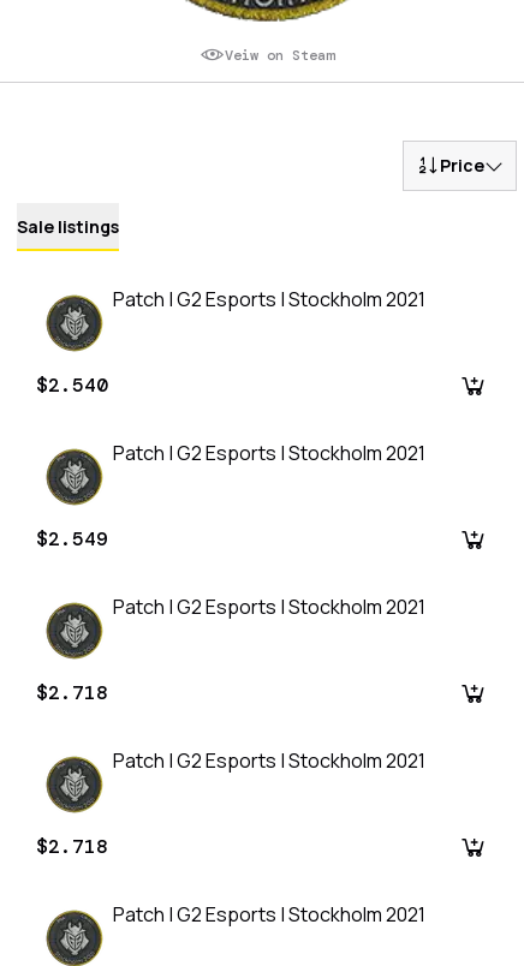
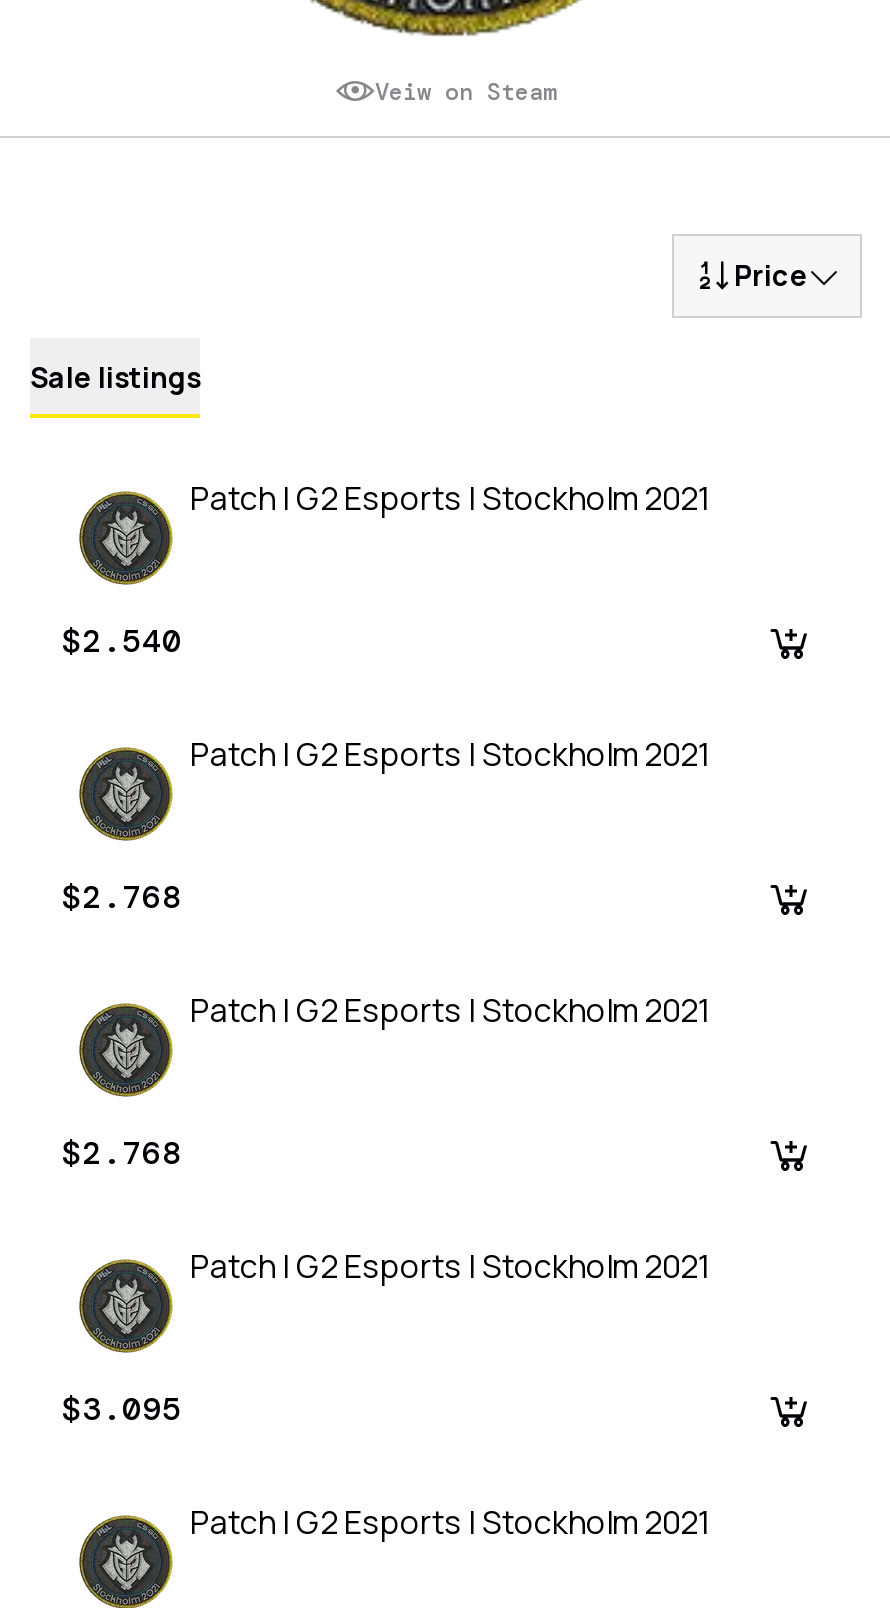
- $2.549
+ $2.768

- $2.718
+ $2.768

- $2.718
+ $3.095
